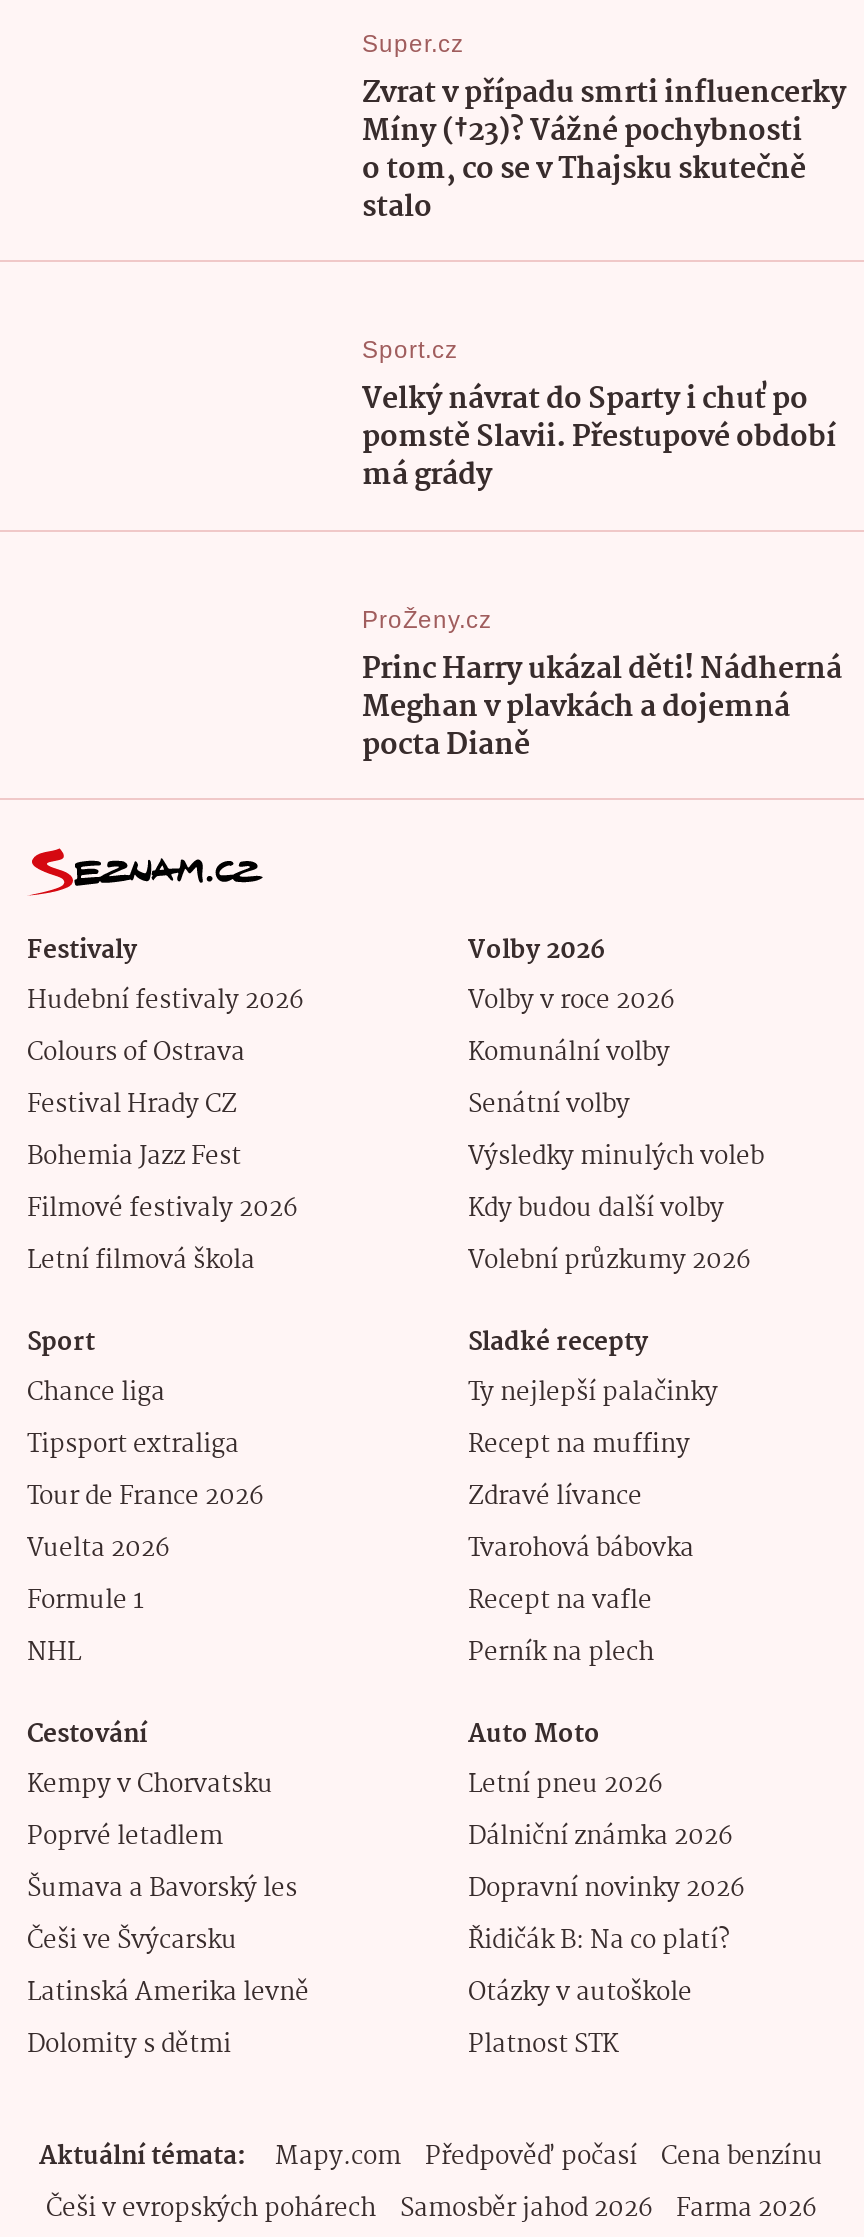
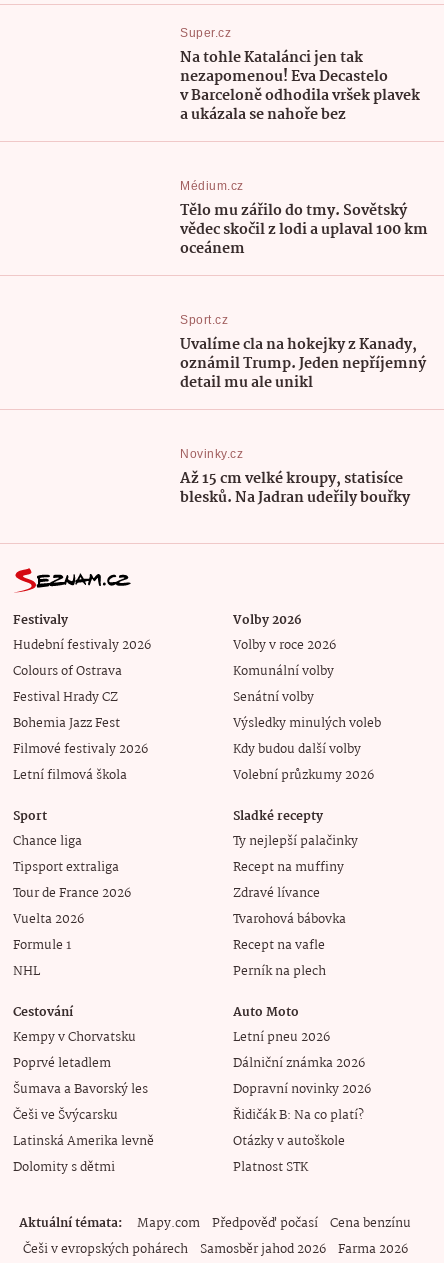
- Zvrat v případu smrti influencerky
- Míny (†23)? Vážné pochybnosti
- o tom, co se v Thajsku skutečně
- stalo
+ Na tohle Katalánci jen tak
+ nezapomenou! Eva Decastelo
+ v Barceloně odhodila vršek plavek
+ a ukázala se nahoře bez
+ Médium.cz
+ Tělo mu zářilo do tmy. Sovětský
+ vědec skočil z lodi a uplaval 100 km
+ oceánem

- Velký návrat do Sparty i chuť po
- pomstě Slavii. Přestupové období
- má grády
+ Uvalíme cla na hokejky z Kanady,
+ oznámil Trump. Jeden nepříjemný
+ detail mu ale unikl

- ProŽeny.cz
- Princ Harry ukázal děti! Nádherná
- Meghan v plavkách a dojemná
- pocta Dianě
+ Novinky.cz
+ Až 15 cm velké kroupy, statisíce
+ blesků. Na Jadran udeřily bouřky
